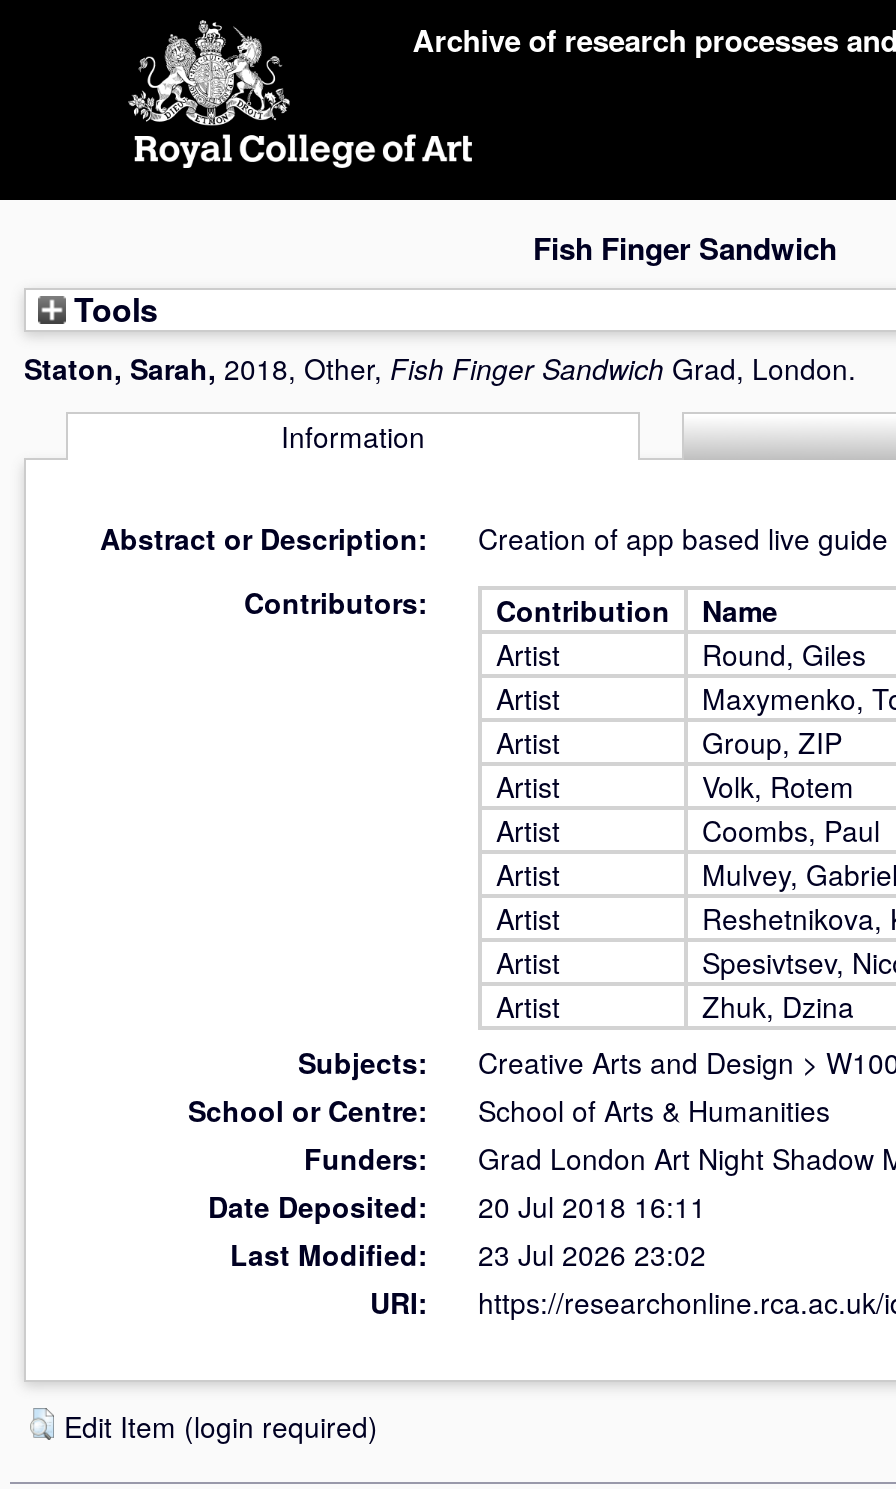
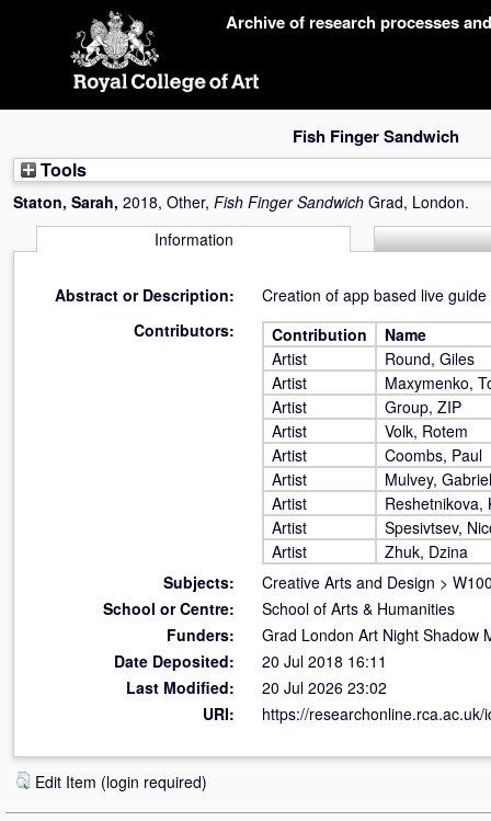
- Last Modified: 23 Jul 2026 23:02
+ Last Modified: 20 Jul 2026 23:02
